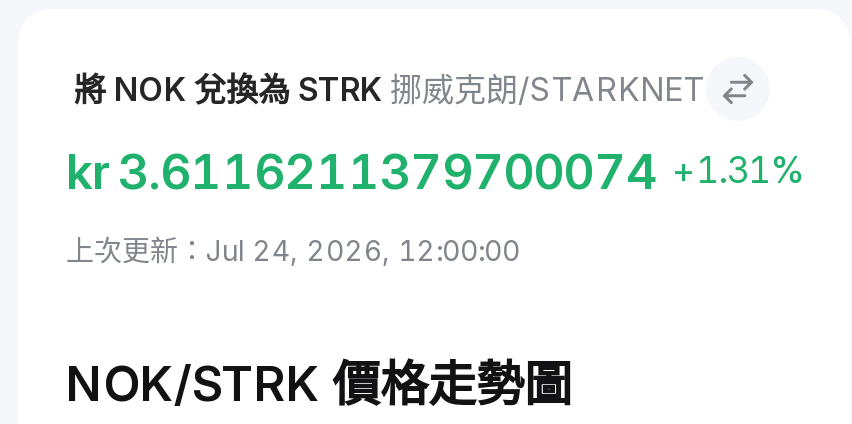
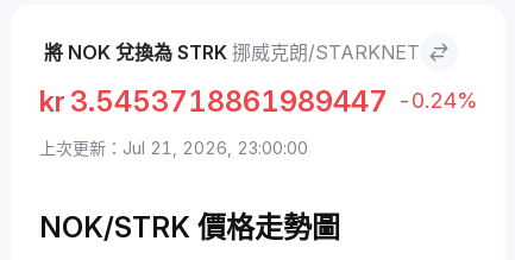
- kr 3.6116211379700074 +1.31%
+ kr 3.5453718861989447 -0.24%

- 上次更新：Jul 24, 2026, 12:00:00
+ 上次更新：Jul 21, 2026, 23:00:00
